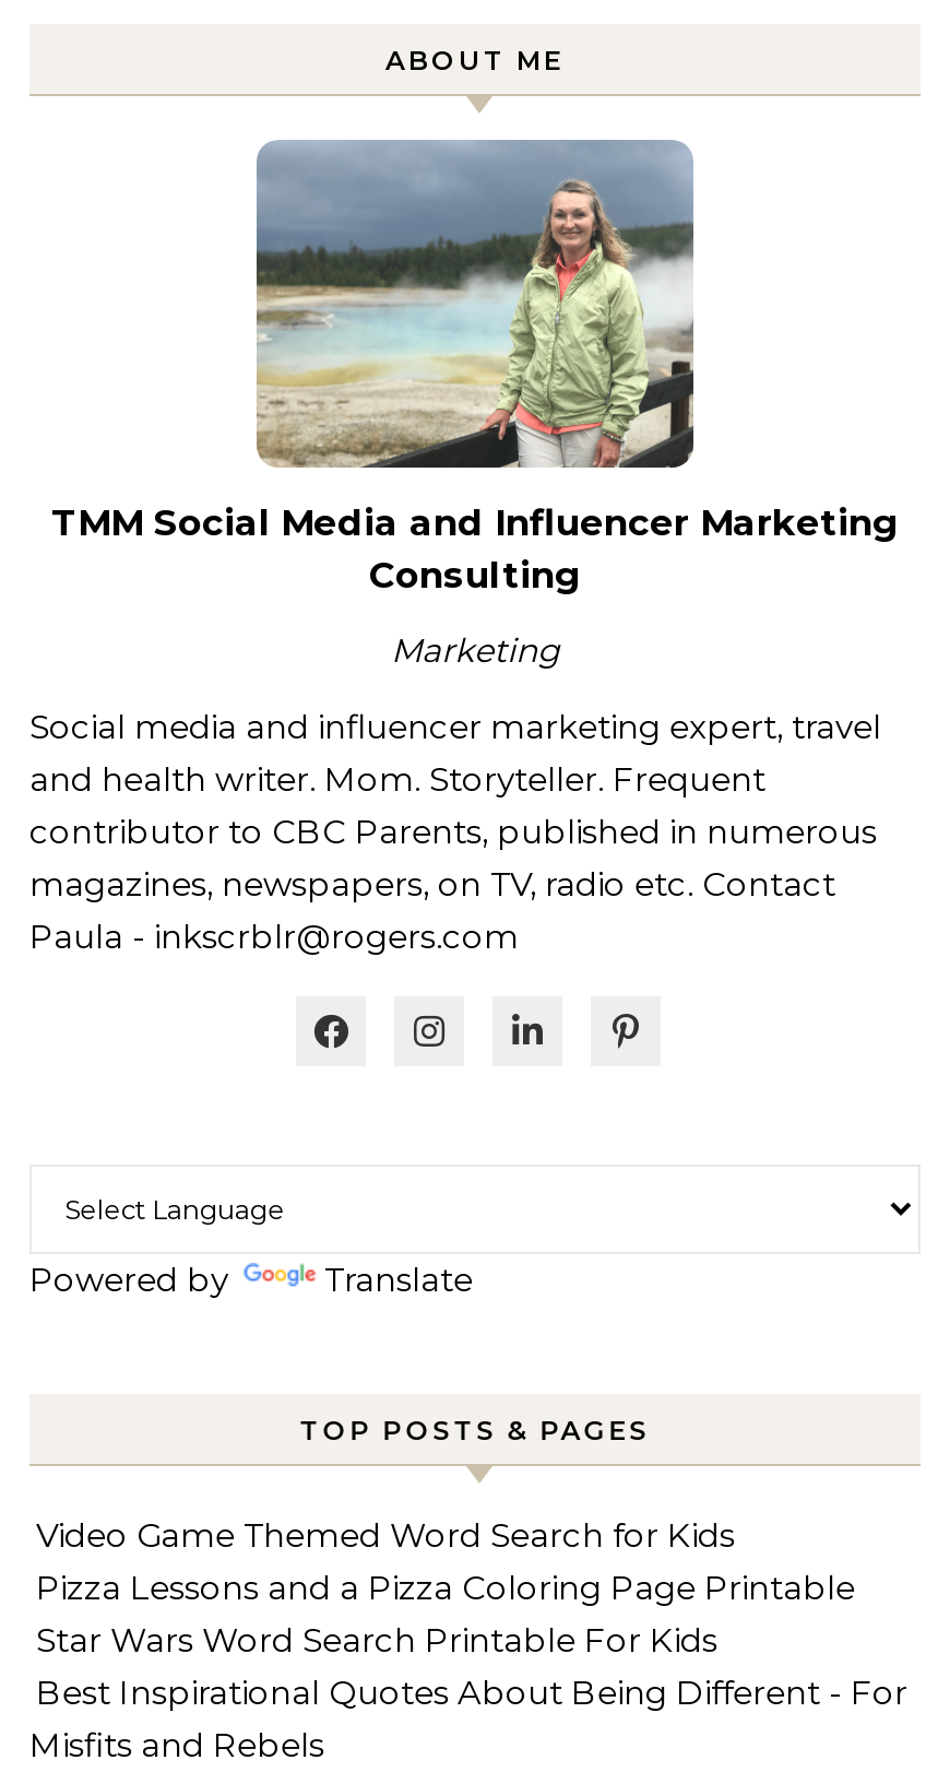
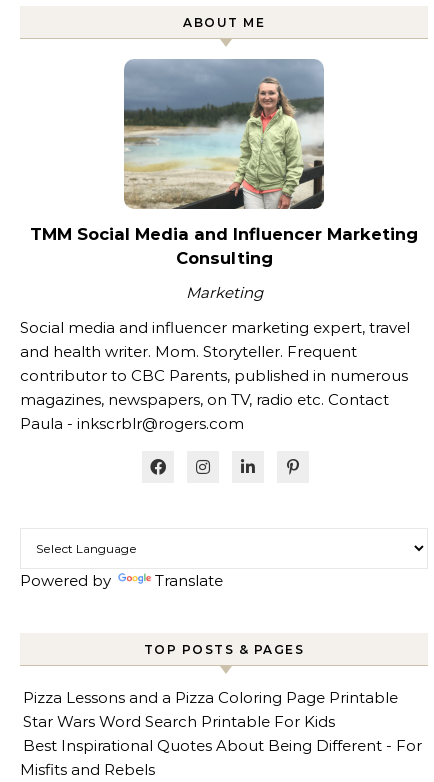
- Video Game Themed Word Search for Kids
